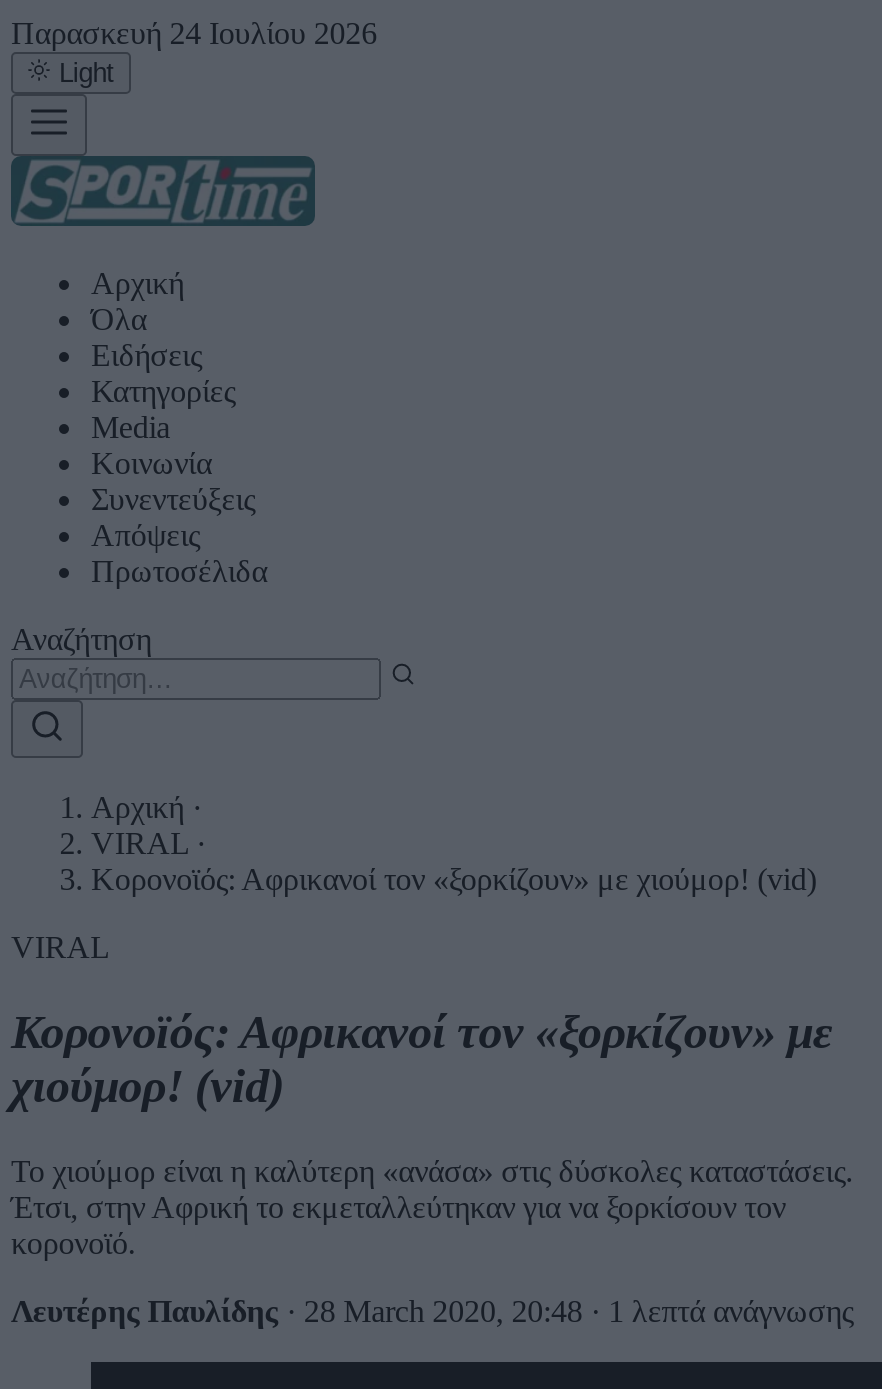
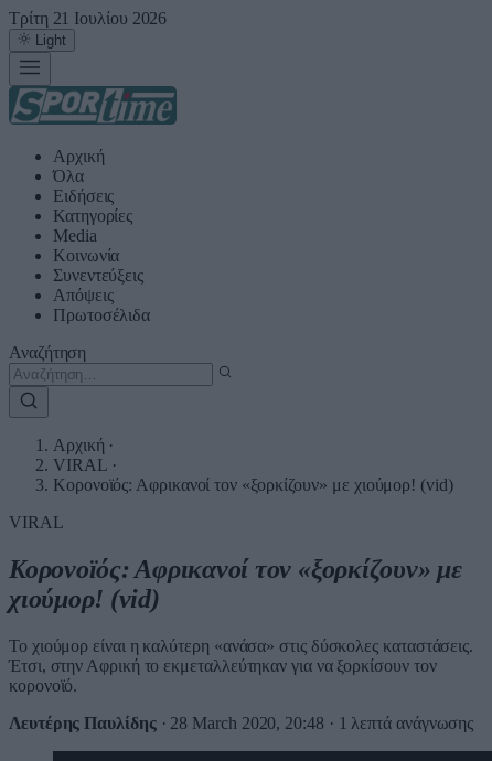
- Παρασκευή 24 Ιουλίου 2026
+ Τρίτη 21 Ιουλίου 2026
